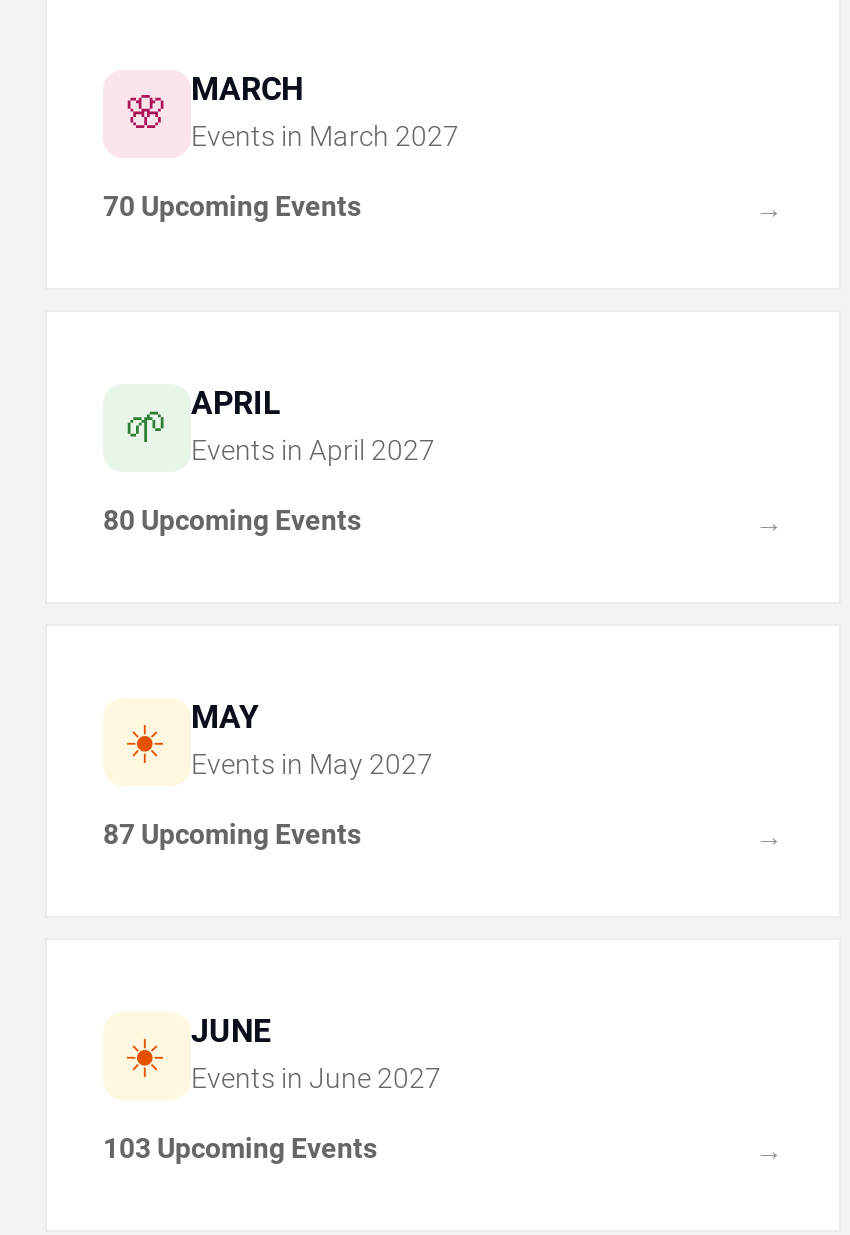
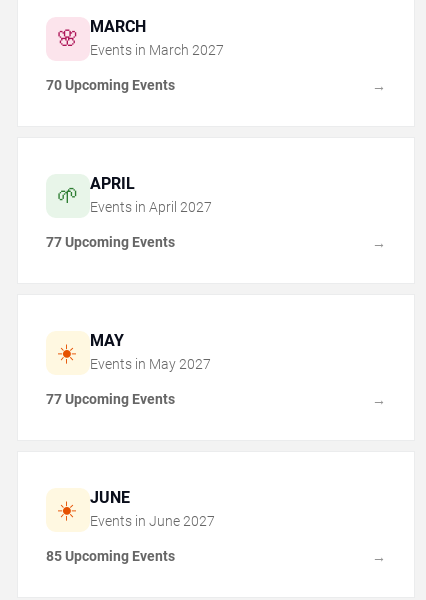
- 80 Upcoming Events
+ 77 Upcoming Events

- 87 Upcoming Events
+ 77 Upcoming Events

- 103 Upcoming Events
+ 85 Upcoming Events
